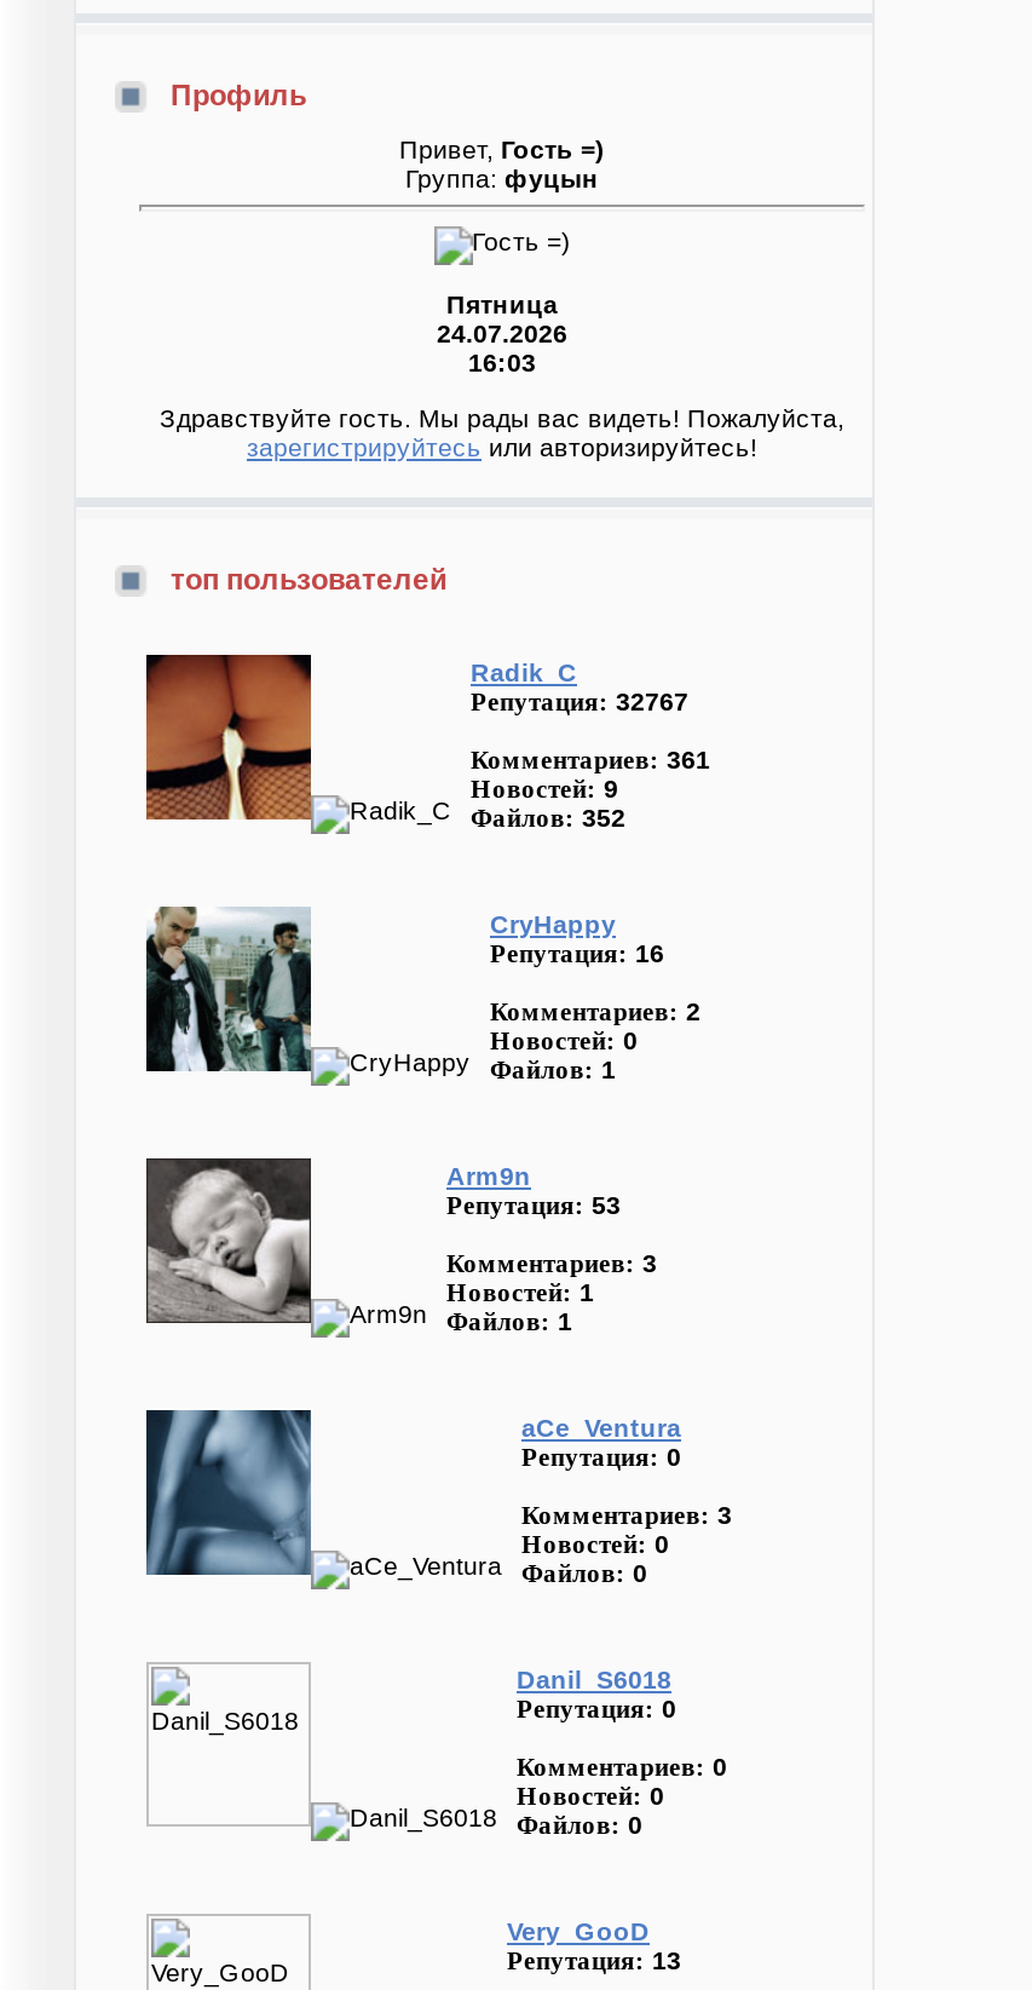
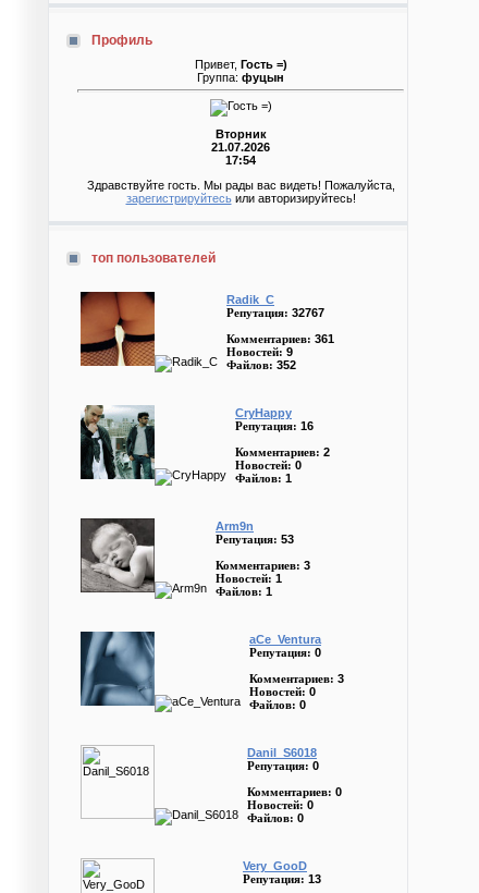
- Пятница
- 24.07.2026
- 16:03
+ Вторник
+ 21.07.2026
+ 17:54
